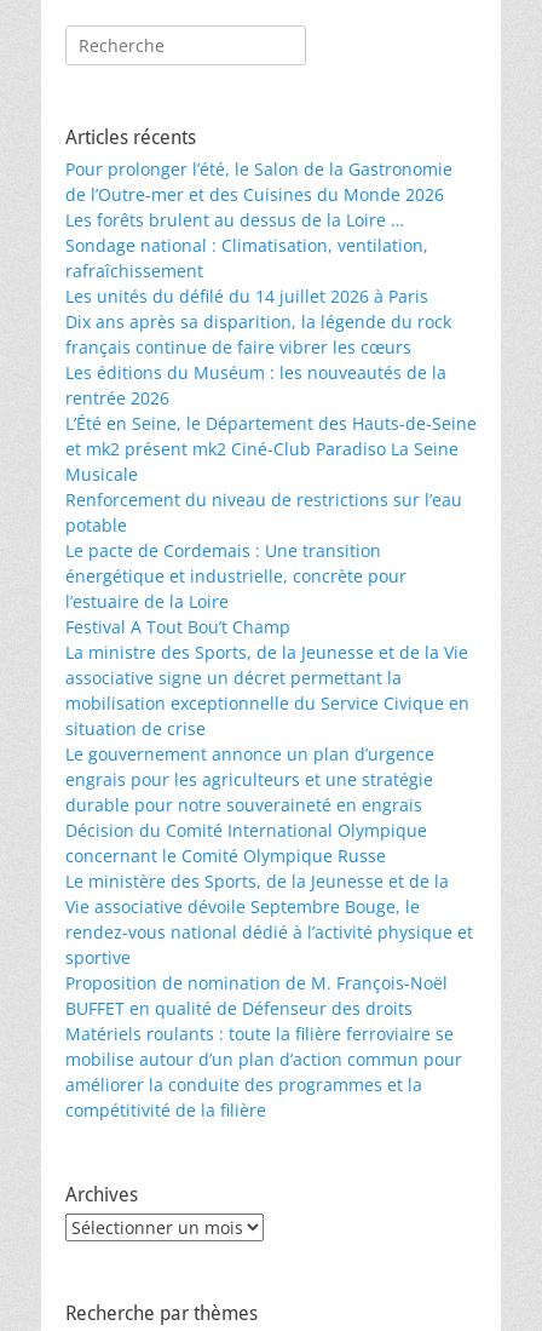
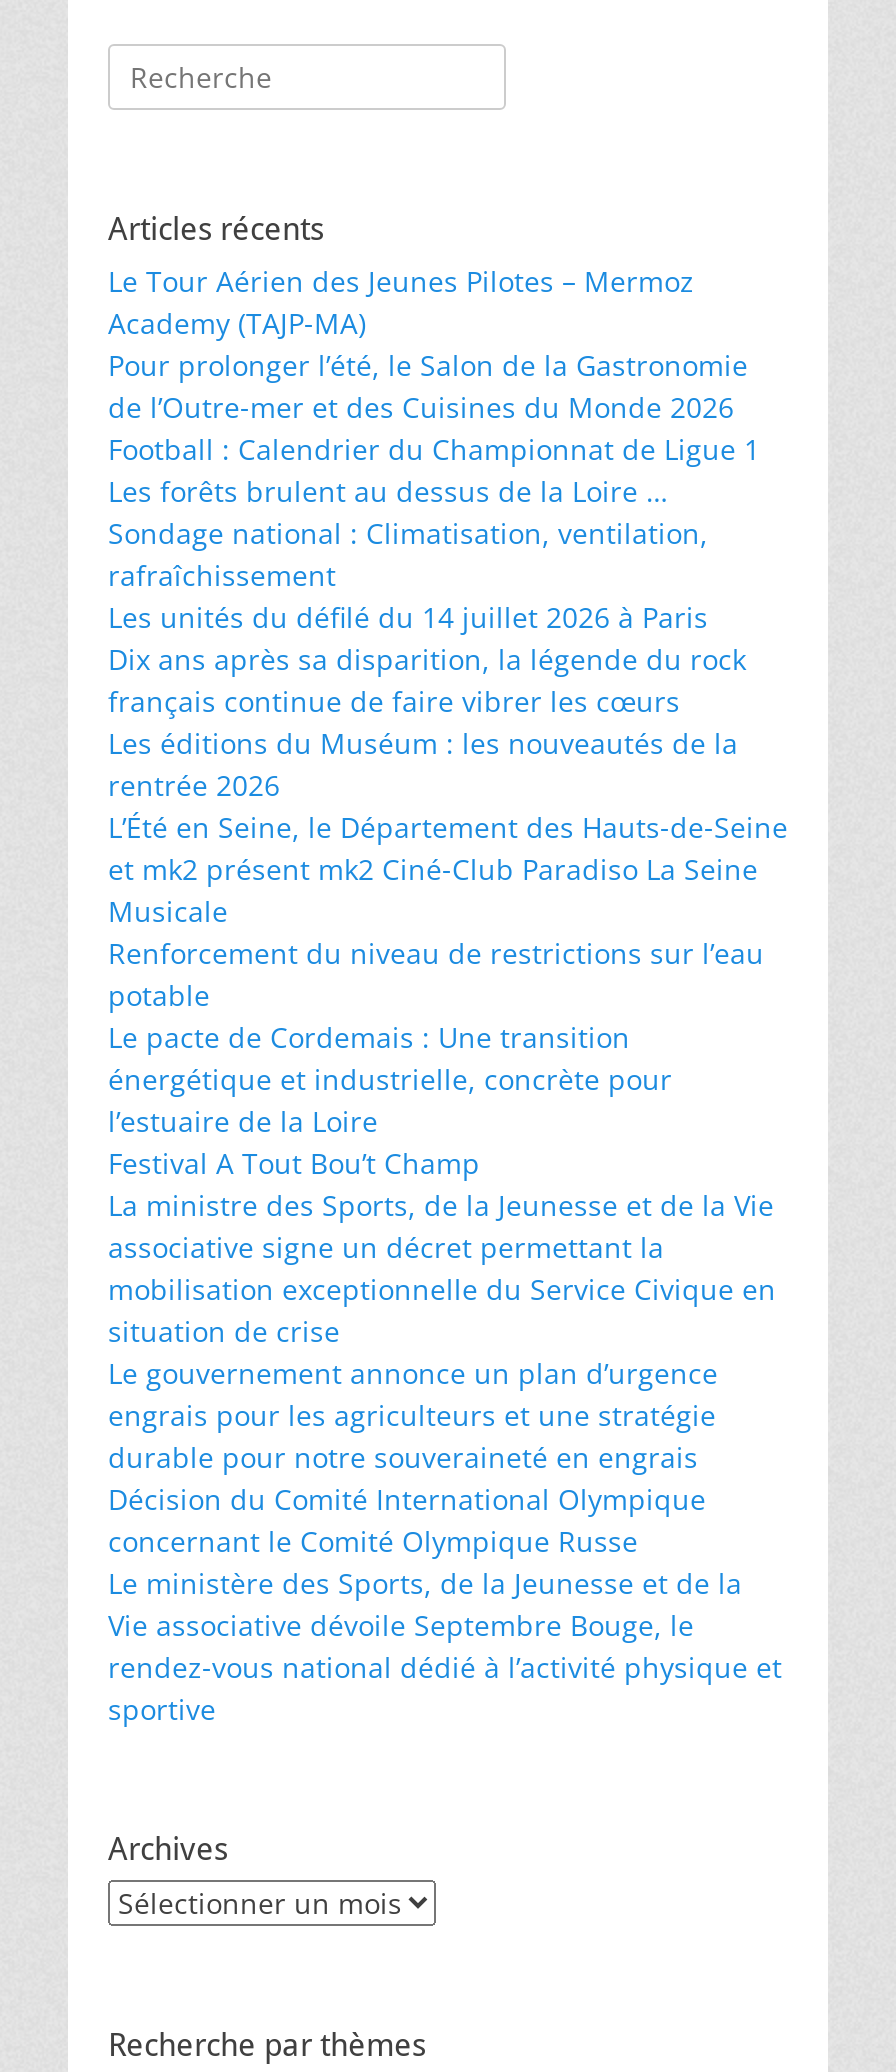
+ Le Tour Aérien des Jeunes Pilotes – Mermoz
+ Academy (TAJP-MA)

moved down: Pour prolonger l’été, le Salon de la Gastronomie | de l’Outre-mer et des Cuisines du Monde 2026

+ Football : Calendrier du Championnat de Ligue 1

moved down: Les forêts brulent au dessus de la Loire … | Sondage national : Climatisation, ventilation, | rafraîchissement | ... | rendez-vous national dédié à l’activité physique et | sportive

- Proposition de nomination de M. François-Noël
- BUFFET en qualité de Défenseur des droits
- Matériels roulants : toute la filière ferroviaire se
- mobilise autour d’un plan d’action commun pour
- améliorer la conduite des programmes et la
- compétitivité de la filière
